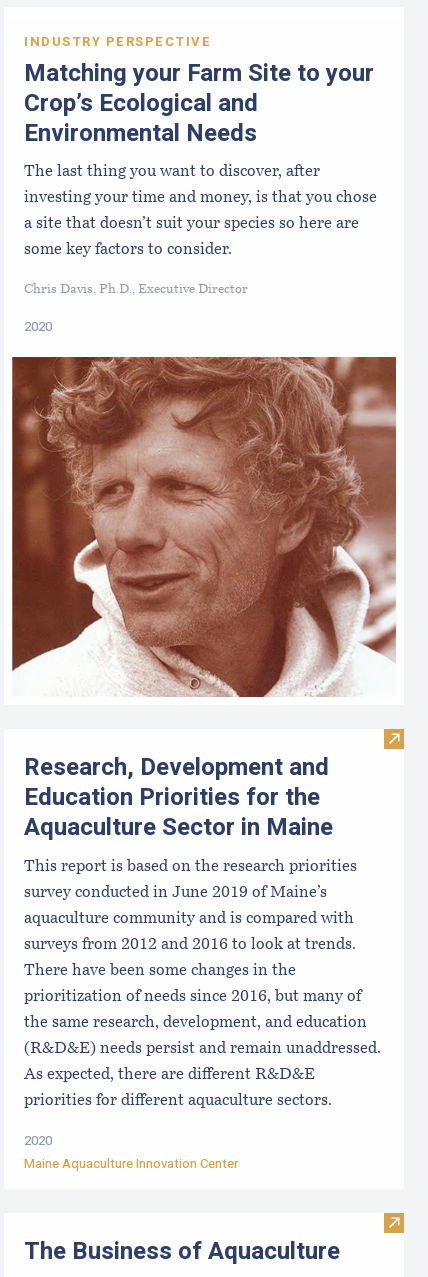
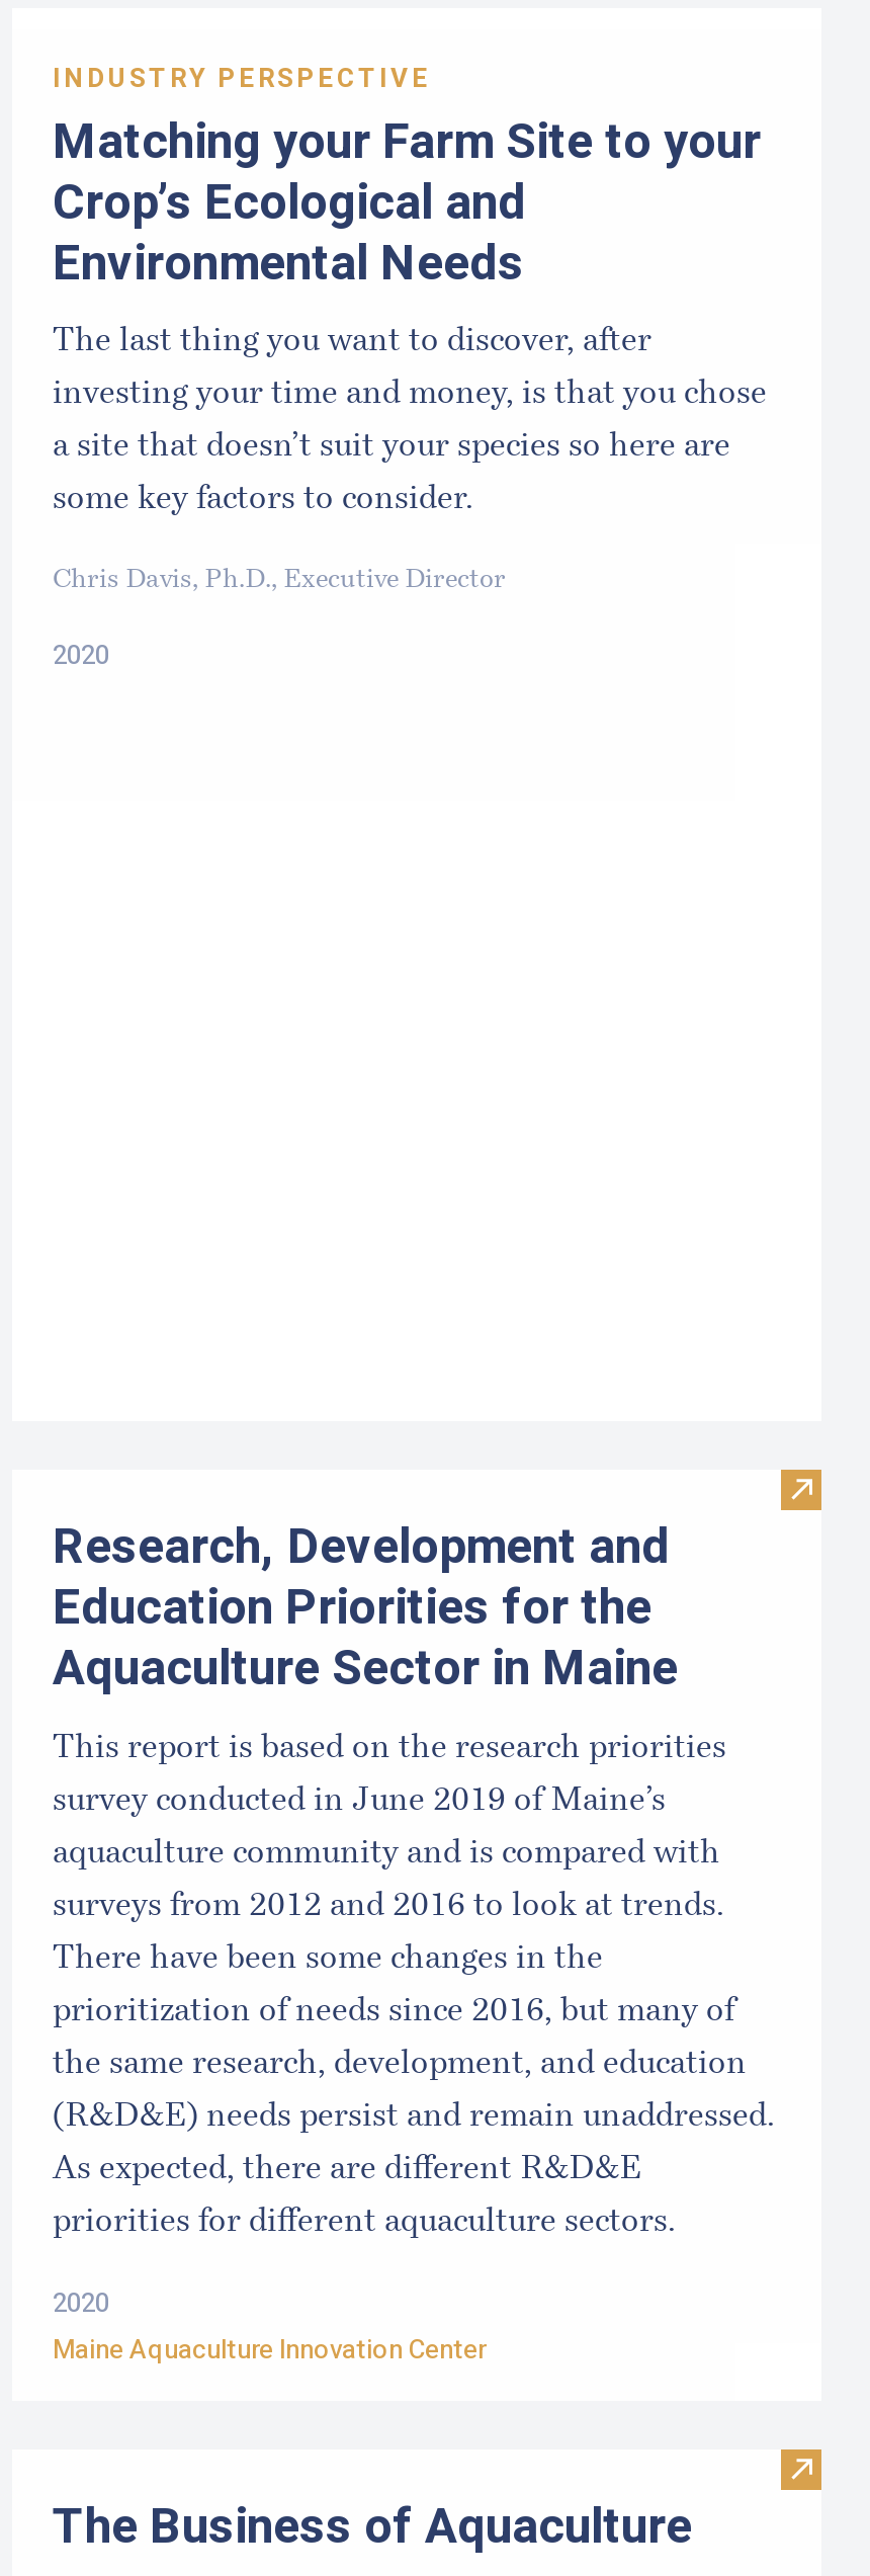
- [image]
